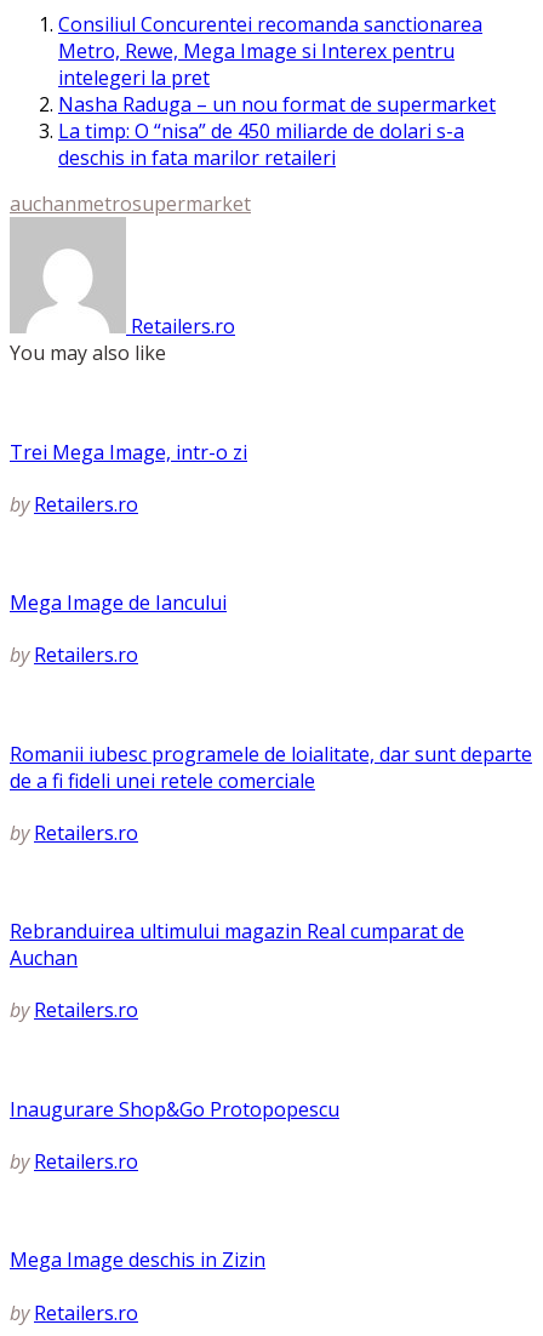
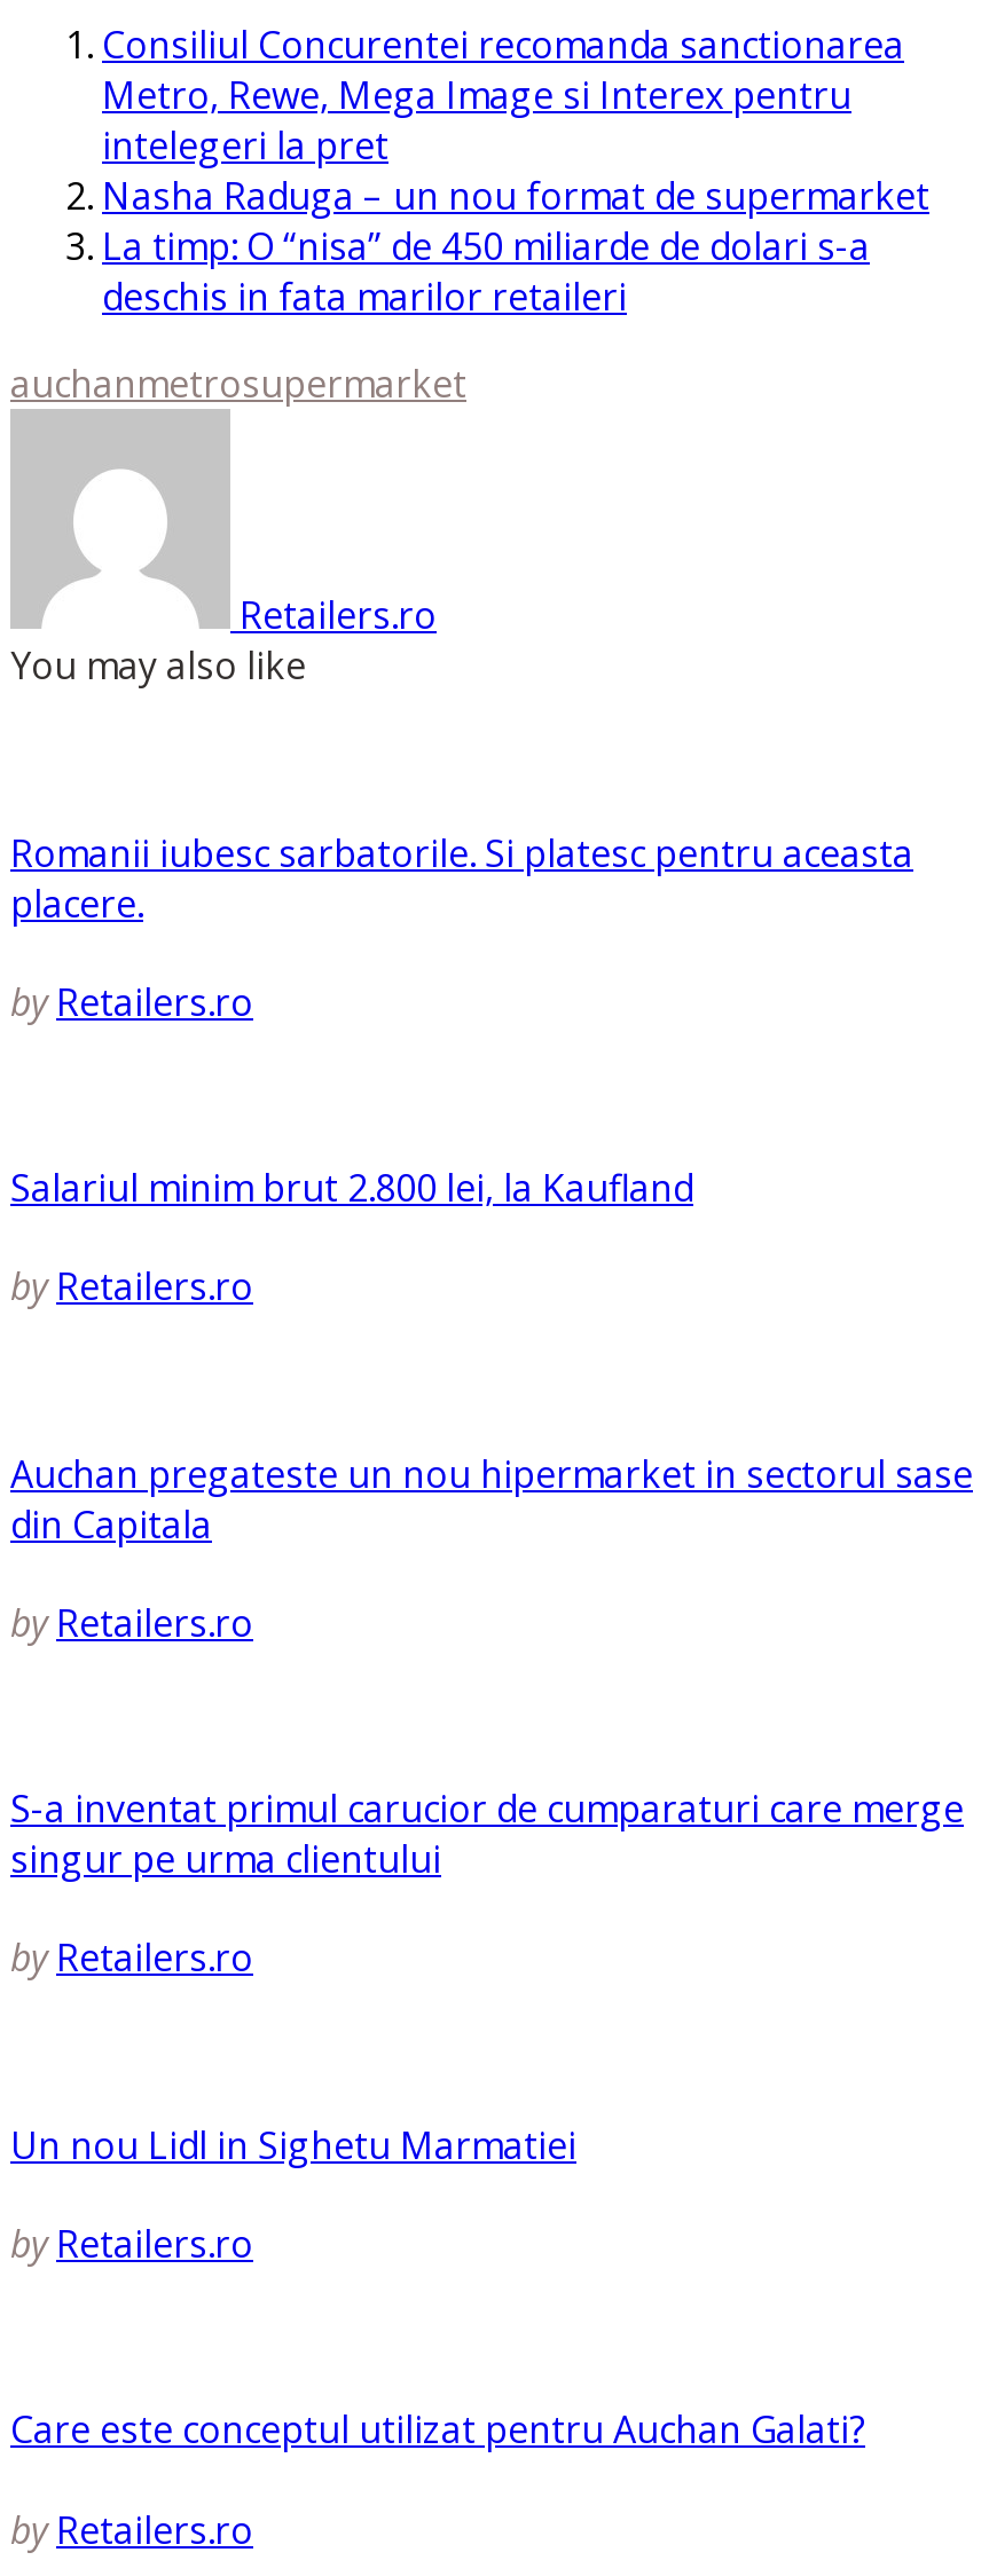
- Trei Mega Image, intr-o zi
+ Romanii iubesc sarbatorile. Si platesc pentru aceasta
+ placere.

- Mega Image de Iancului
+ Salariul minim brut 2.800 lei, la Kaufland

- Romanii iubesc programele de loialitate, dar sunt departe
- de a fi fideli unei retele comerciale
+ Auchan pregateste un nou hipermarket in sectorul sase
+ din Capitala

- Rebranduirea ultimului magazin Real cumparat de
- Auchan
+ S-a inventat primul carucior de cumparaturi care merge
+ singur pe urma clientului

- Inaugurare Shop&Go Protopopescu
+ Un nou Lidl in Sighetu Marmatiei

- Mega Image deschis in Zizin
+ Care este conceptul utilizat pentru Auchan Galati?
